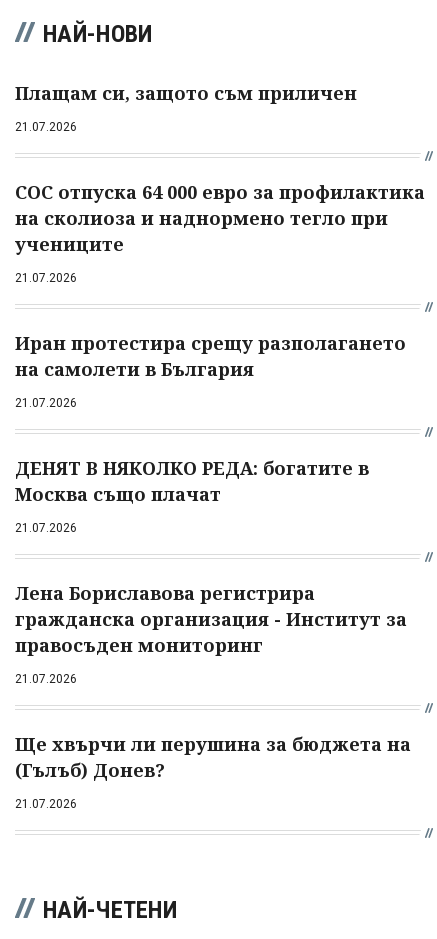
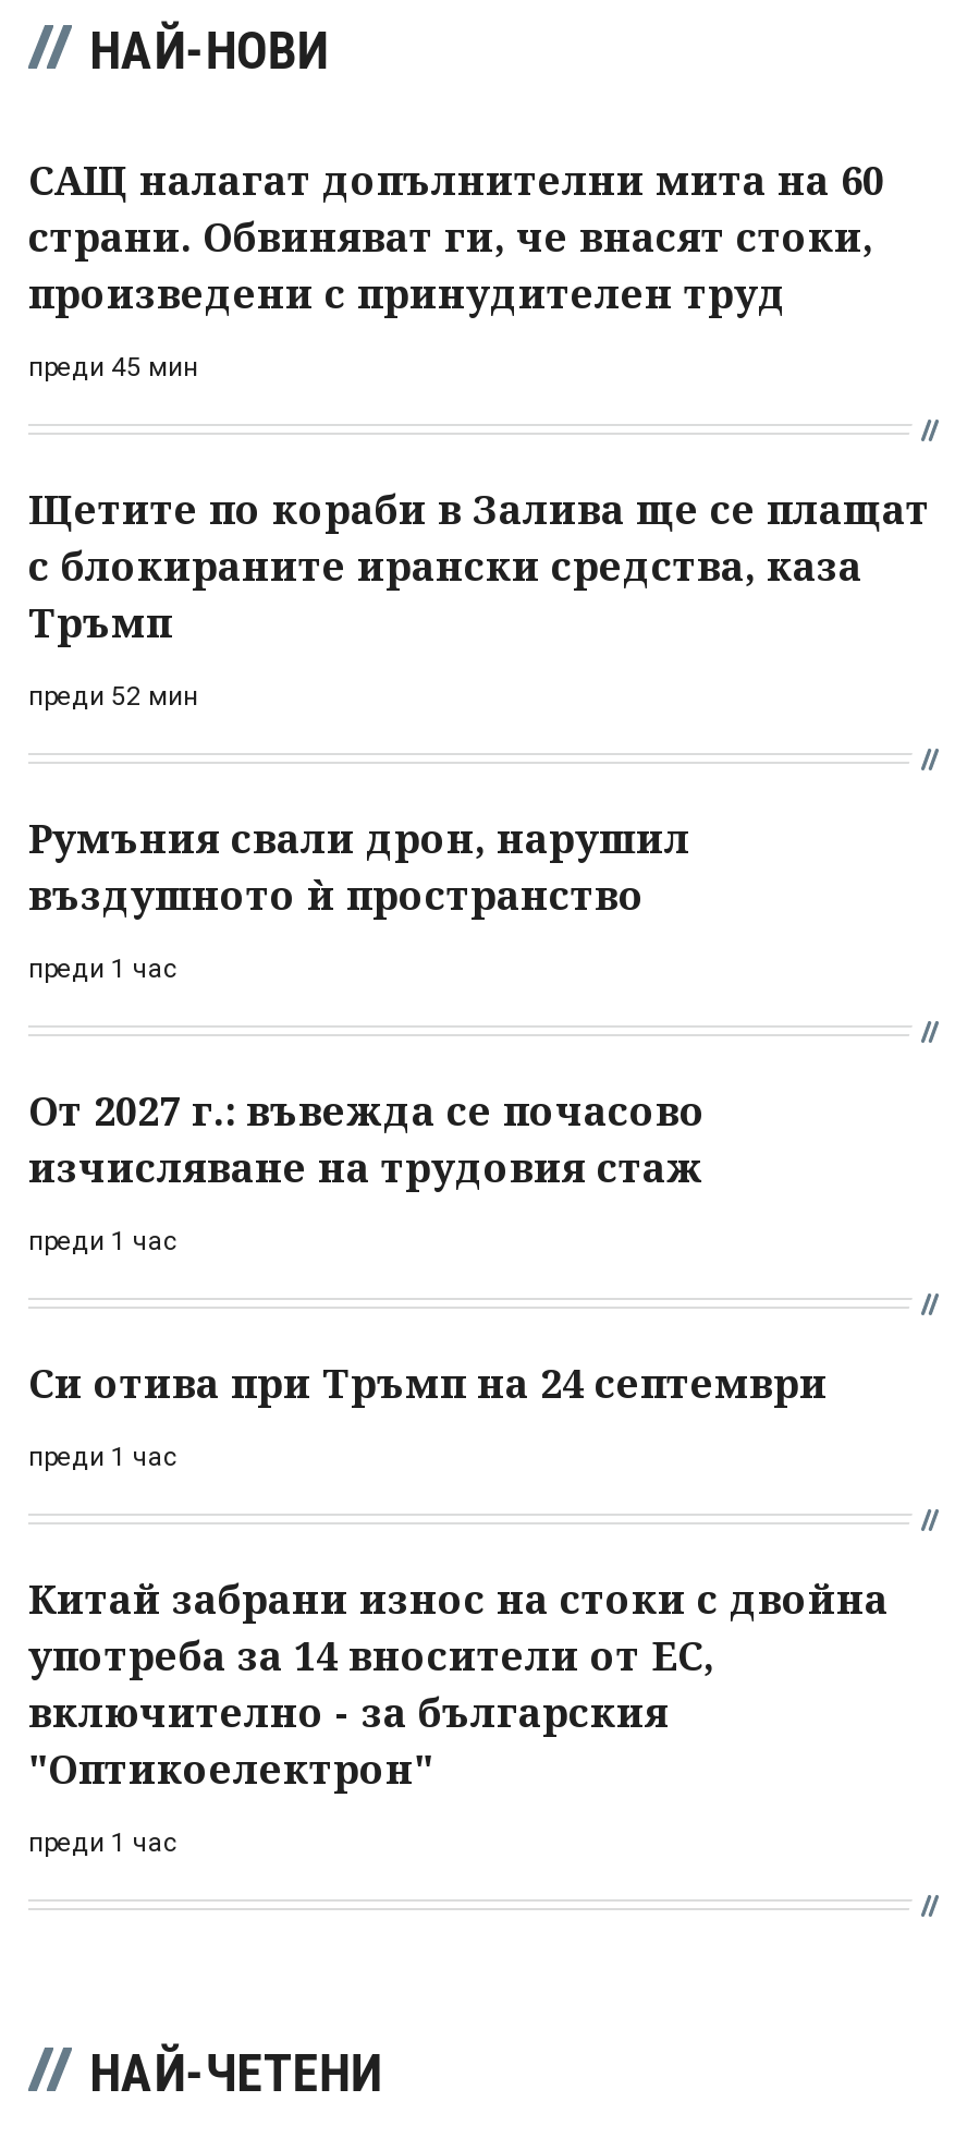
- Плащам си, защото съм приличен
+ САЩ налагат допълнителни мита на 60
+ страни. Обвиняват ги, че внасят стоки,
+ произведени с принудителен труд

- 21.07.2026
+ преди 45 мин

- СОС отпуска 64 000 евро за профилактика
- на сколиоза и наднормено тегло при
- учениците
+ Щетите по кораби в Залива ще се плащат
+ с блокираните ирански средства, каза
+ Тръмп

- 21.07.2026
+ преди 52 мин

- Иран протестира срещу разполагането
- на самолети в България
+ Румъния свали дрон, нарушил
+ въздушното ѝ пространство

- 21.07.2026
+ преди 1 час

- ДЕНЯТ В НЯКОЛКО РЕДА: богатите в
- Москва също плачат
+ От 2027 г.: въвежда се почасово
+ изчисляване на трудовия стаж

- 21.07.2026
+ преди 1 час

- Лена Бориславова регистрира
- гражданска организация - Институт за
- правосъден мониторинг
+ Си отива при Тръмп на 24 септември

- 21.07.2026
+ преди 1 час

- Ще хвърчи ли перушина за бюджета на
- (Гълъб) Донев?
+ Китай забрани износ на стоки с двойна
+ употреба за 14 вносители от ЕС,
+ включително - за българския
+ "Оптикоелектрон"

- 21.07.2026
+ преди 1 час
